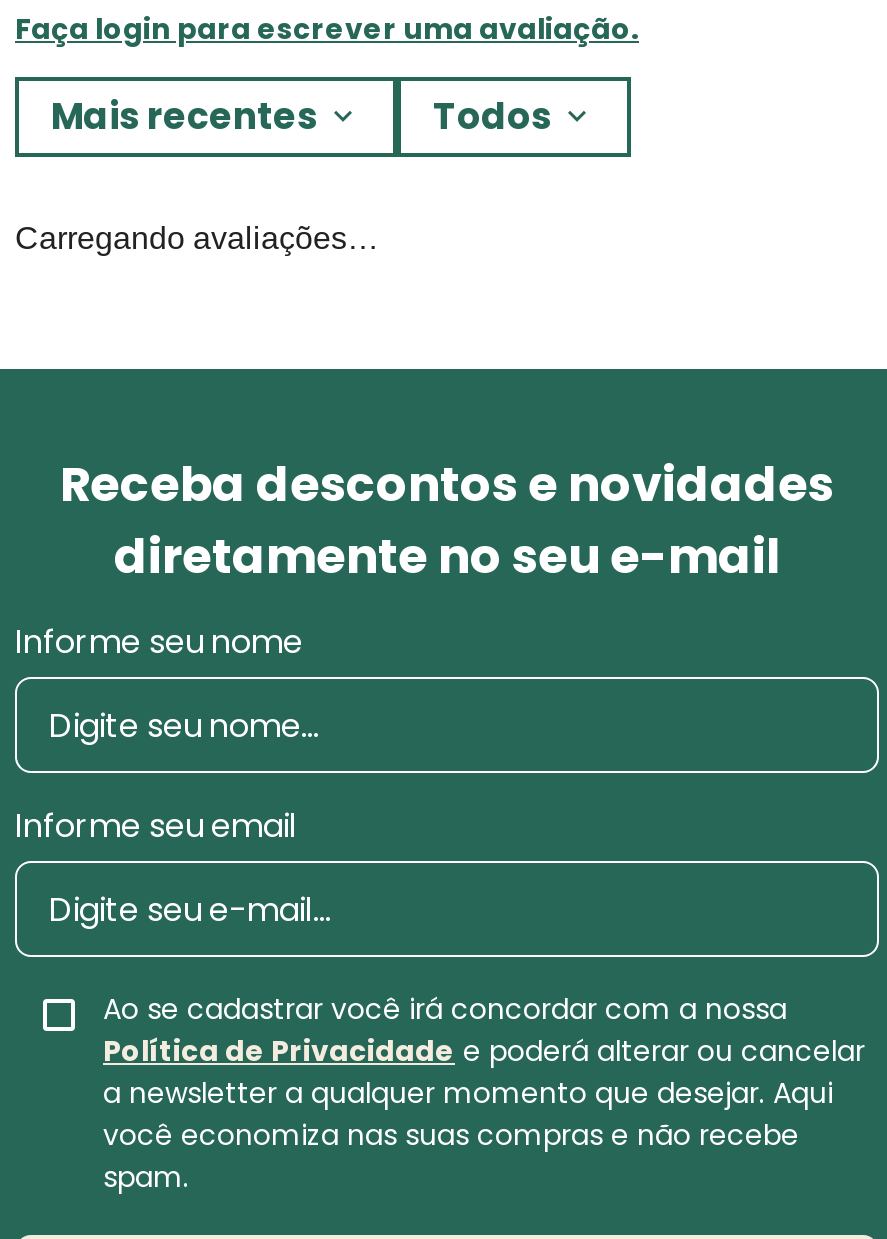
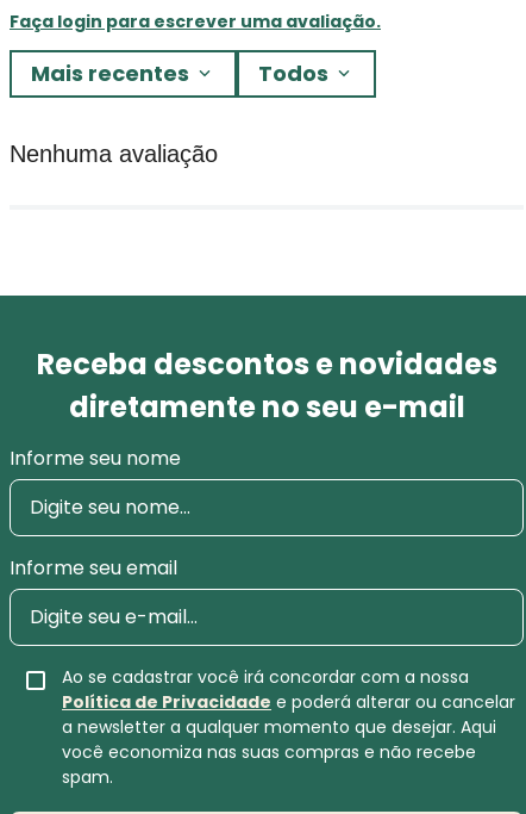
- Carregando avaliações…
+ Nenhuma avaliação
